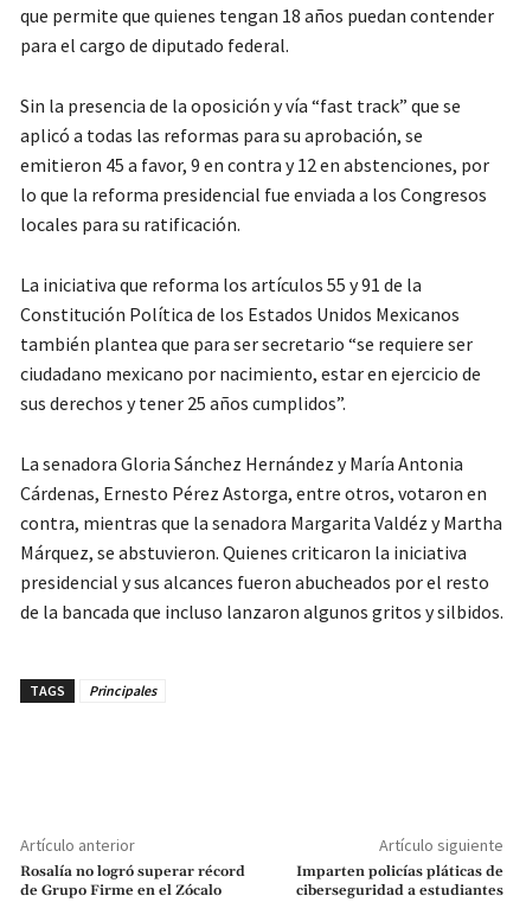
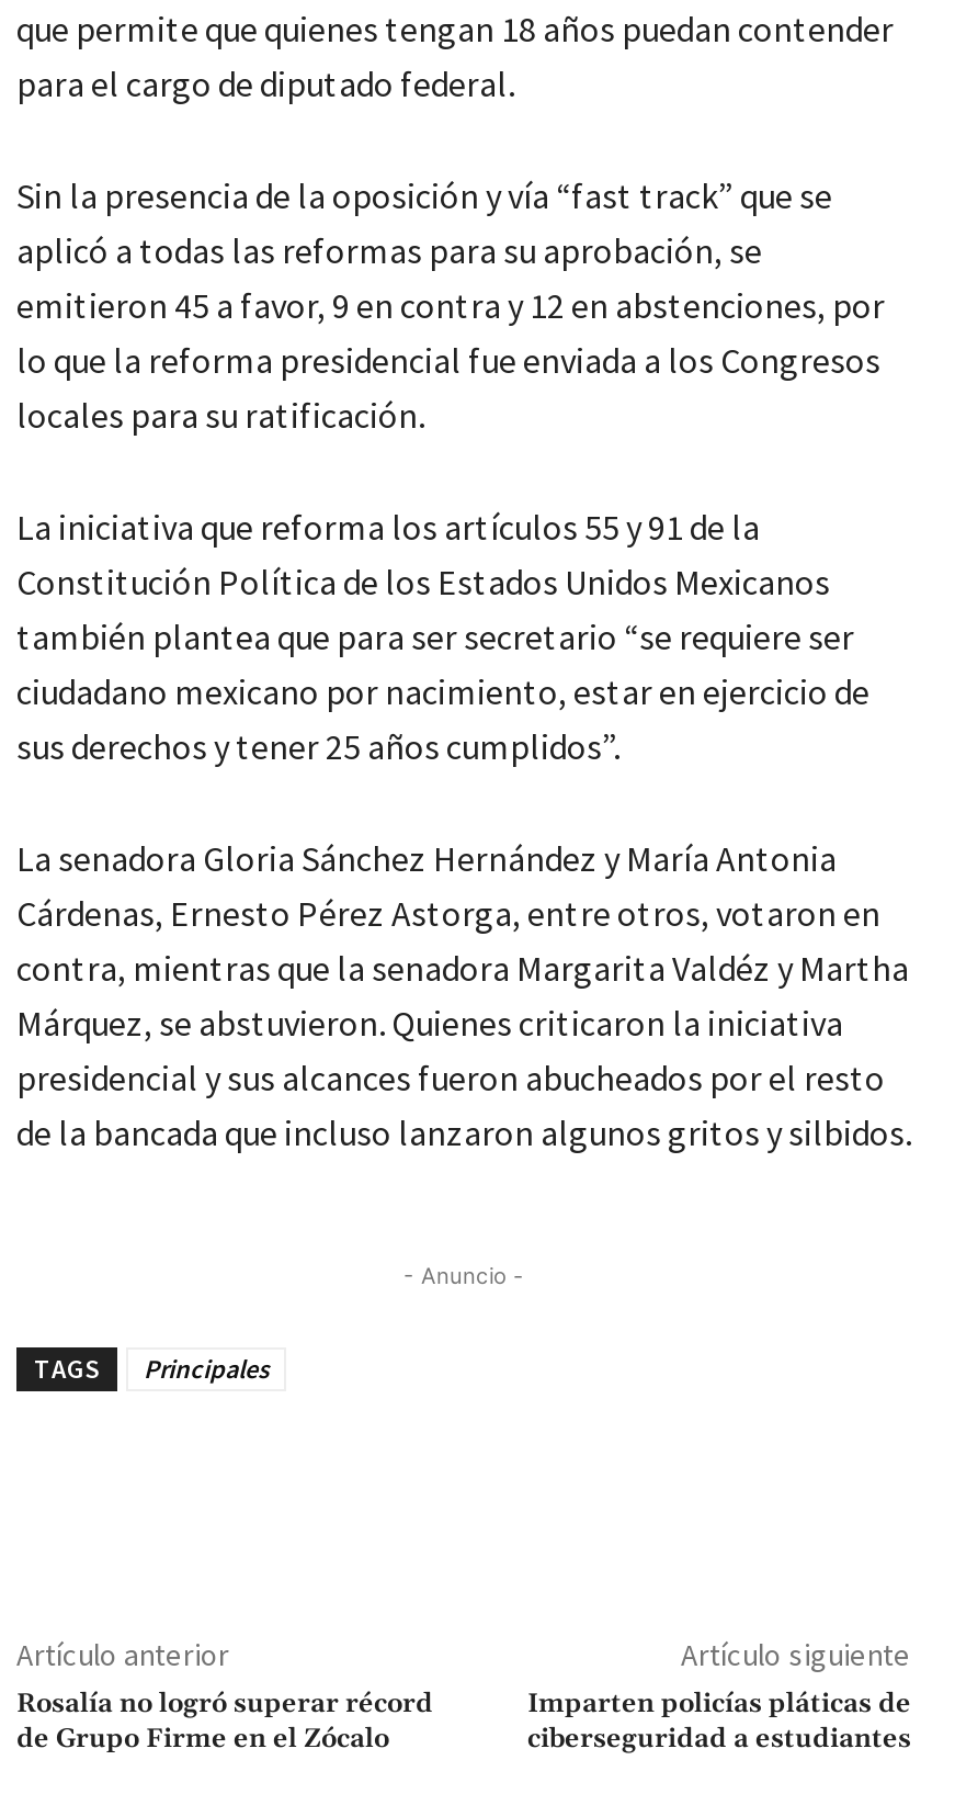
+ - Anuncio -
